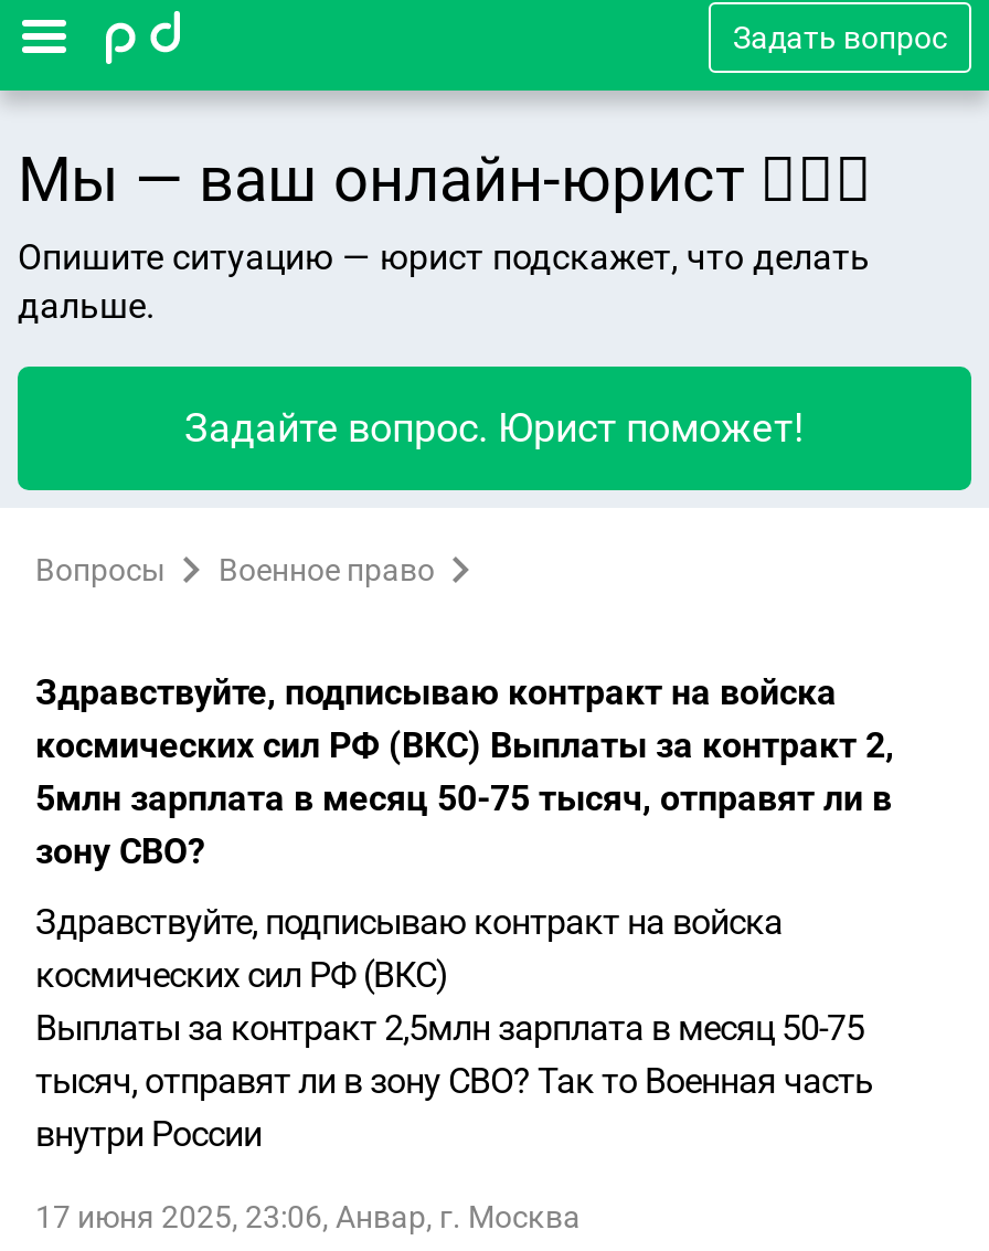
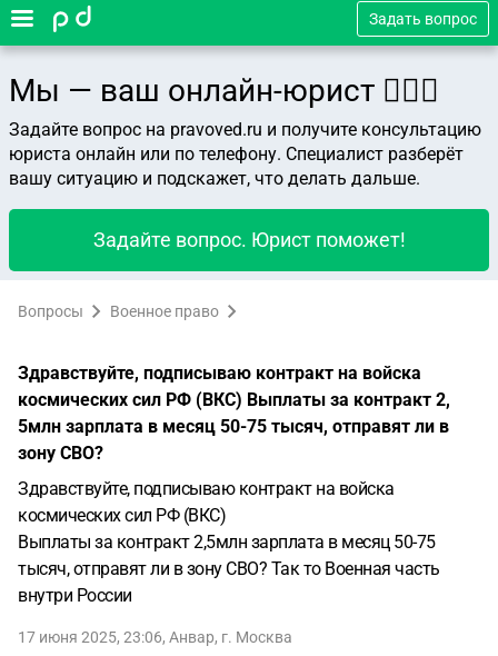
- Опишите ситуацию — юрист подскажет, что делать
- дальше.
+ Задайте вопрос на pravoved.ru и получите консультацию
+ юриста онлайн или по телефону. Специалист разберёт
+ вашу ситуацию и подскажет, что делать дальше.
